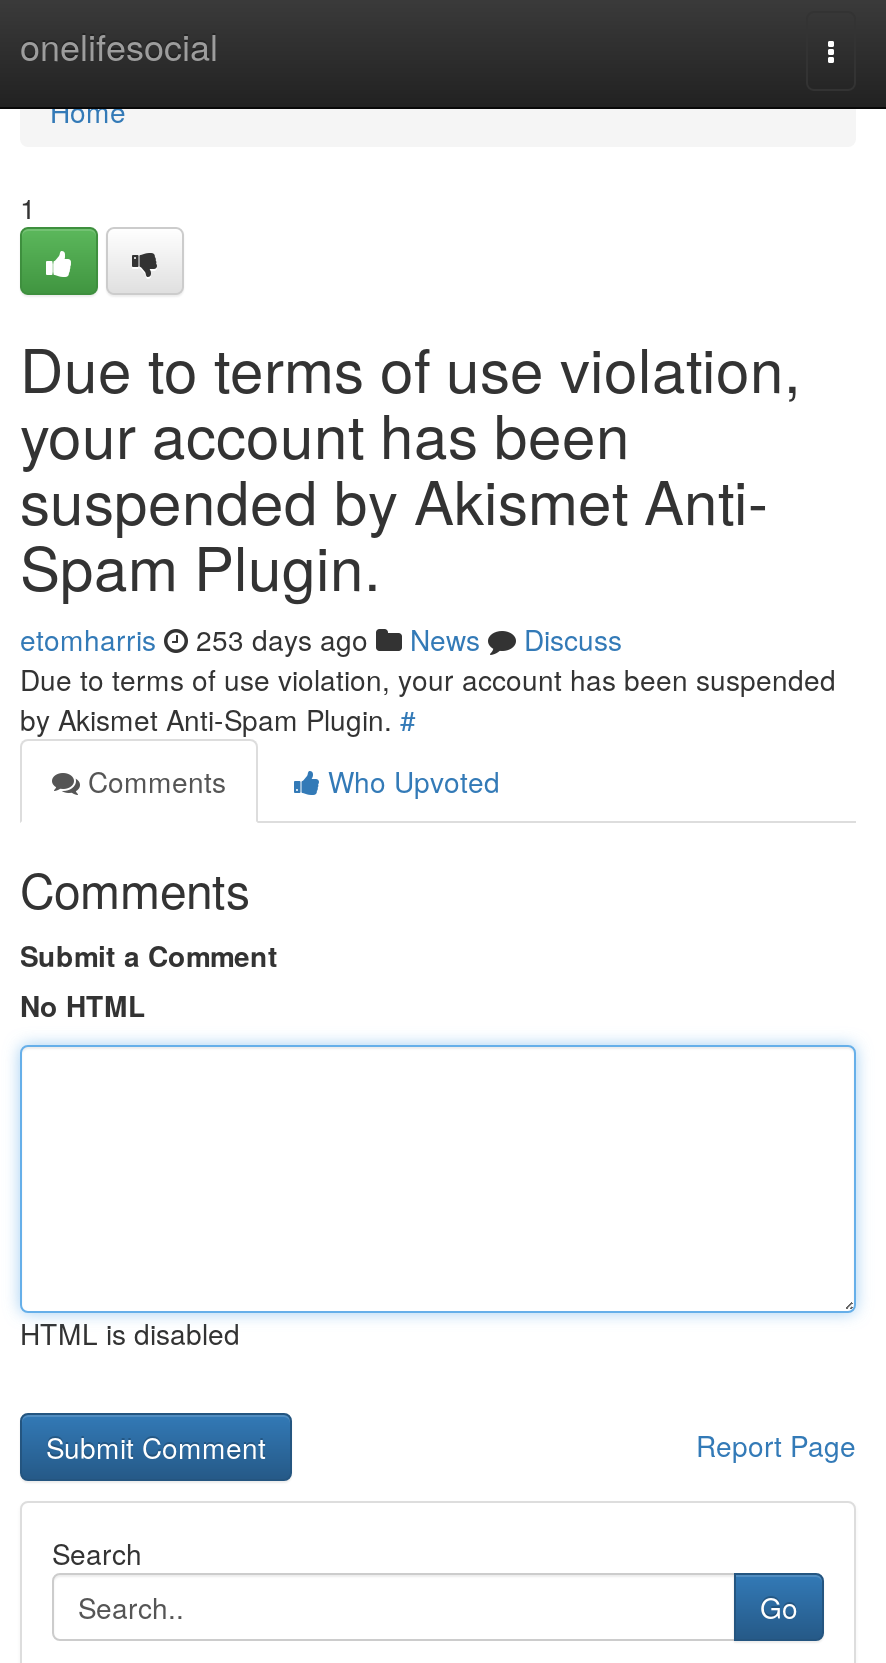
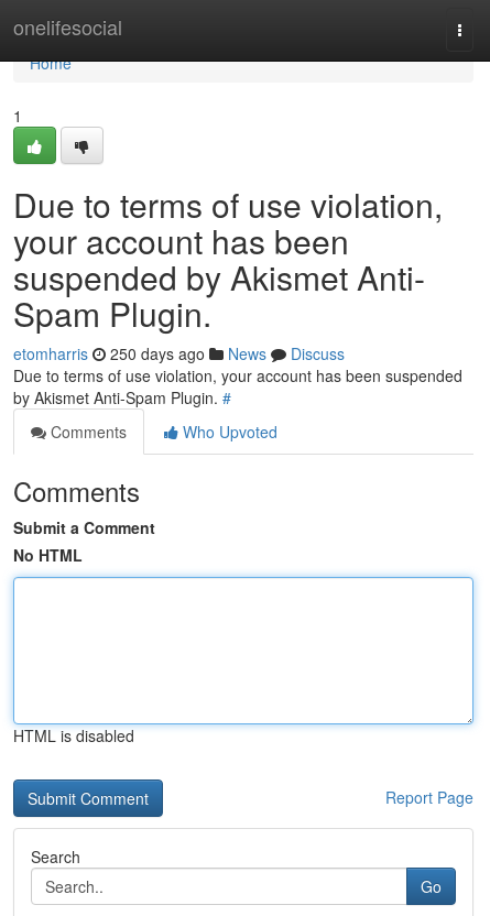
- etomharris 253 days ago News Discuss
+ etomharris 250 days ago News Discuss
